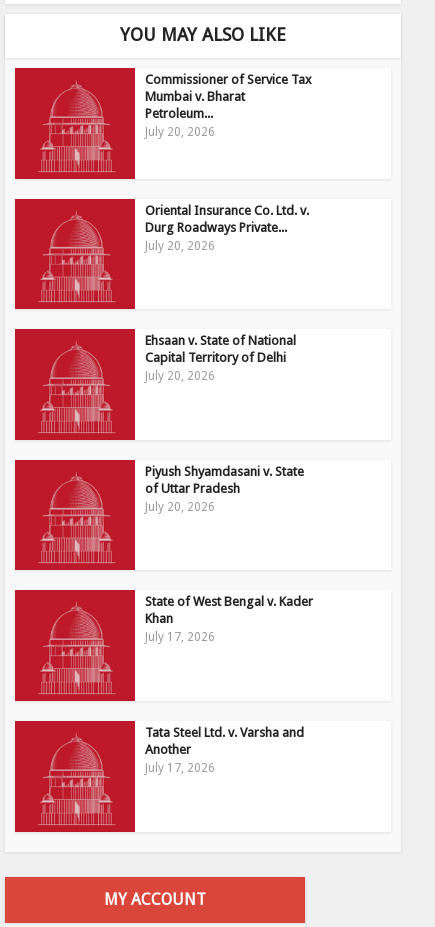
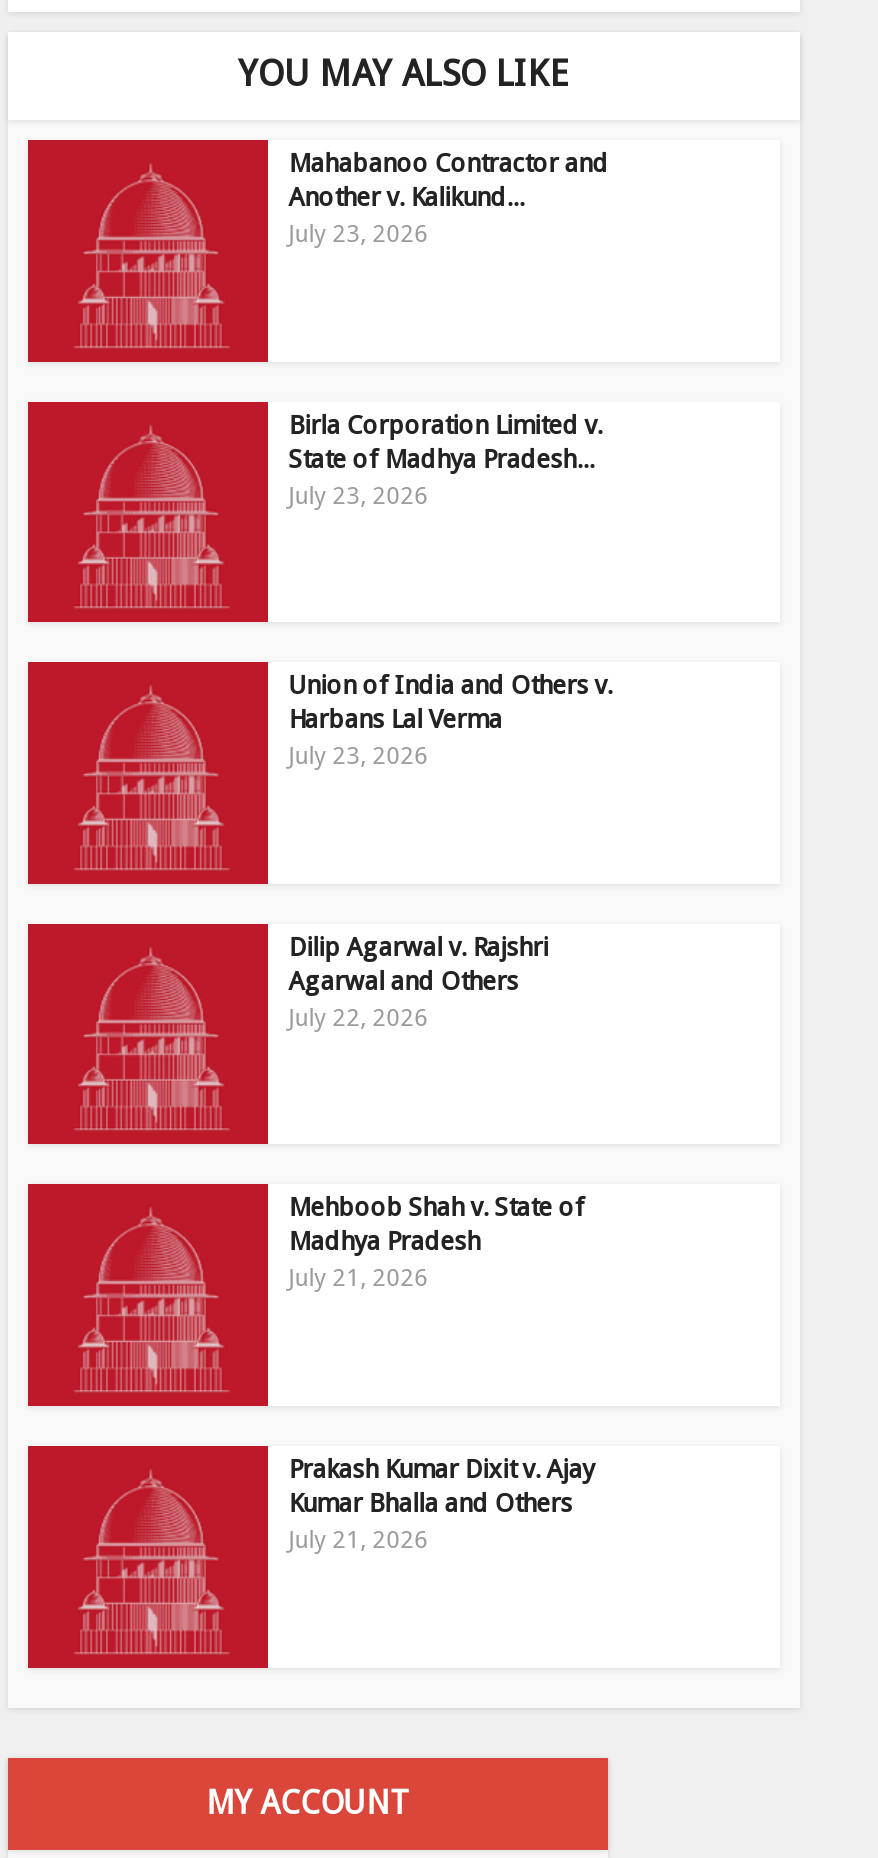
- Commissioner of Service Tax
- Mumbai v. Bharat
- Petroleum...
- July 20, 2026
+ Mahabanoo Contractor and
+ Another v. Kalikund...
+ July 23, 2026

- Oriental Insurance Co. Ltd. v.
- Durg Roadways Private...
- July 20, 2026
+ Birla Corporation Limited v.
+ State of Madhya Pradesh...
+ July 23, 2026

- Ehsaan v. State of National
- Capital Territory of Delhi
- July 20, 2026
+ Union of India and Others v.
+ Harbans Lal Verma
+ July 23, 2026

- Piyush Shyamdasani v. State
- of Uttar Pradesh
- July 20, 2026
+ Dilip Agarwal v. Rajshri
+ Agarwal and Others
+ July 22, 2026

- State of West Bengal v. Kader
- Khan
- July 17, 2026
+ Mehboob Shah v. State of
+ Madhya Pradesh
+ July 21, 2026

- Tata Steel Ltd. v. Varsha and
- Another
- July 17, 2026
+ Prakash Kumar Dixit v. Ajay
+ Kumar Bhalla and Others
+ July 21, 2026
